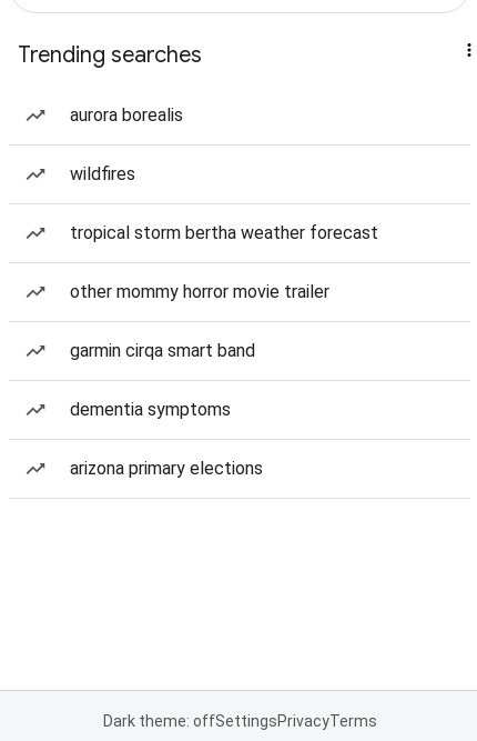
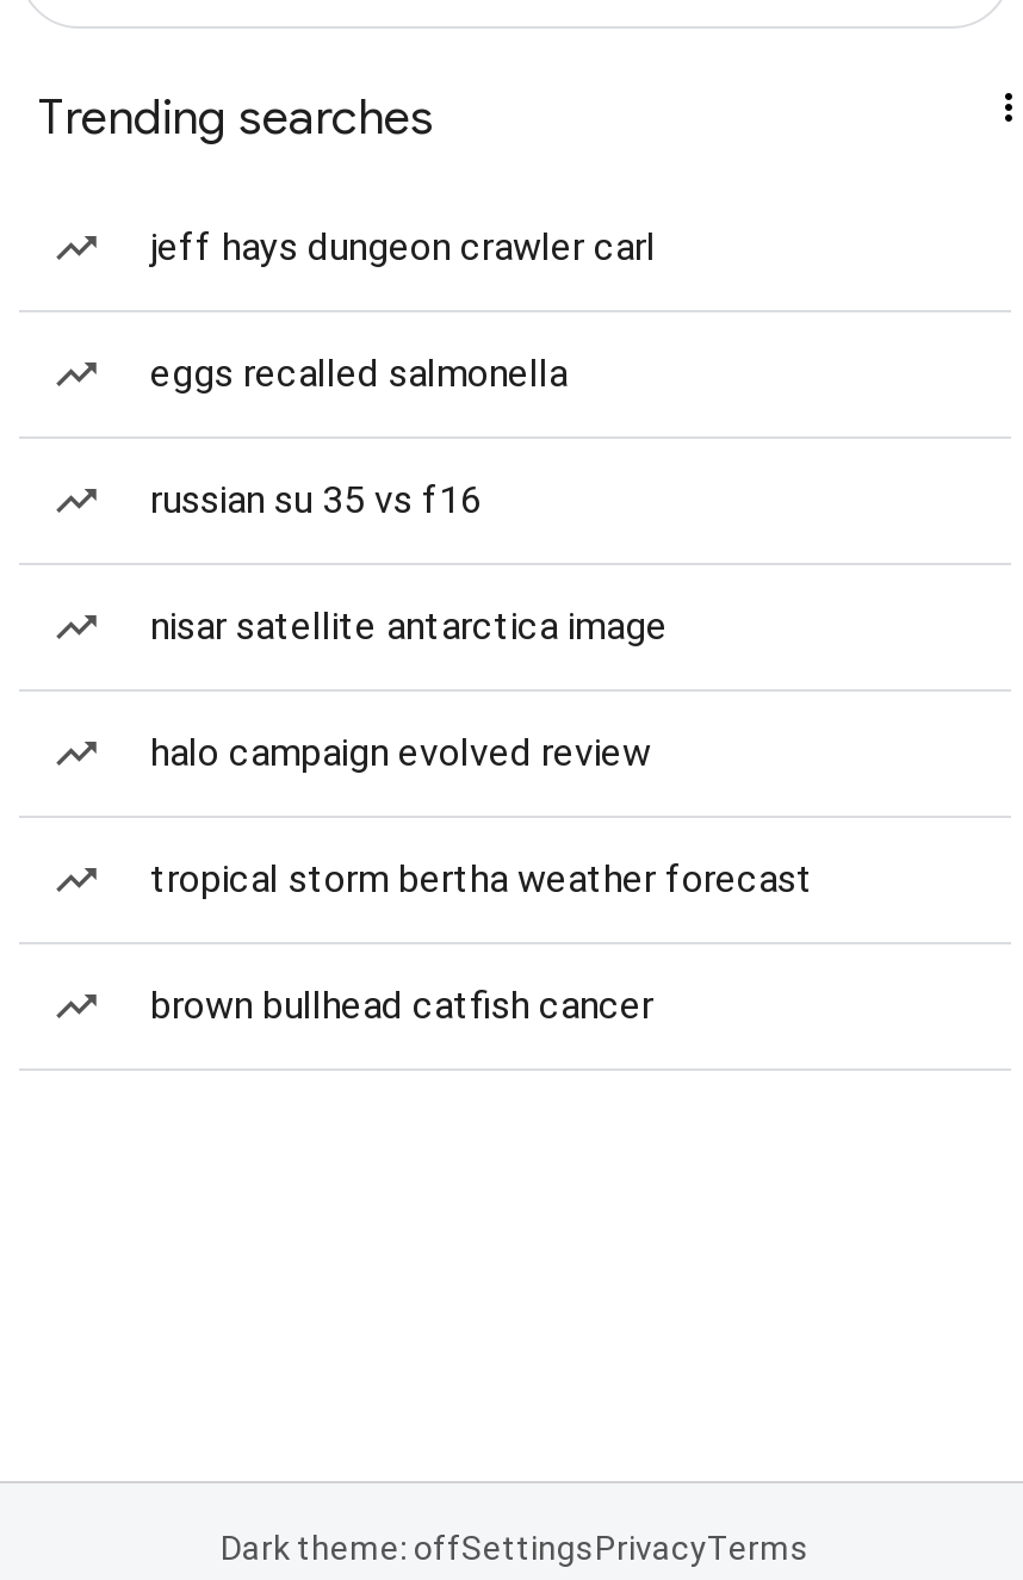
- aurora borealis
- wildfires
+ jeff hays dungeon crawler carl
+ eggs recalled salmonella
+ russian su 35 vs f16
+ nisar satellite antarctica image
+ halo campaign evolved review

moved down: tropical storm bertha weather forecast

- other mommy horror movie trailer
- garmin cirqa smart band
- dementia symptoms
- arizona primary elections
+ brown bullhead catfish cancer
